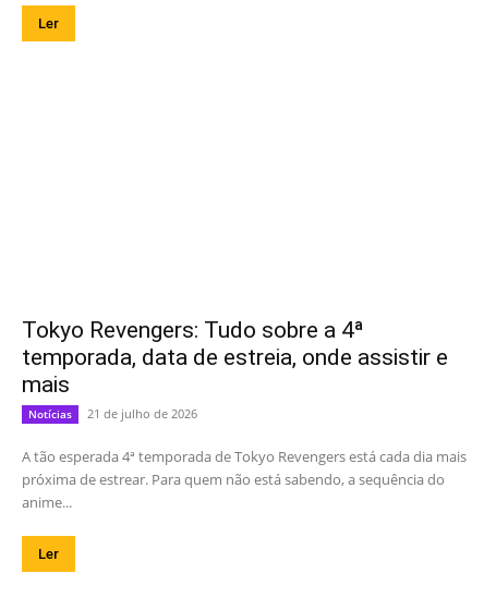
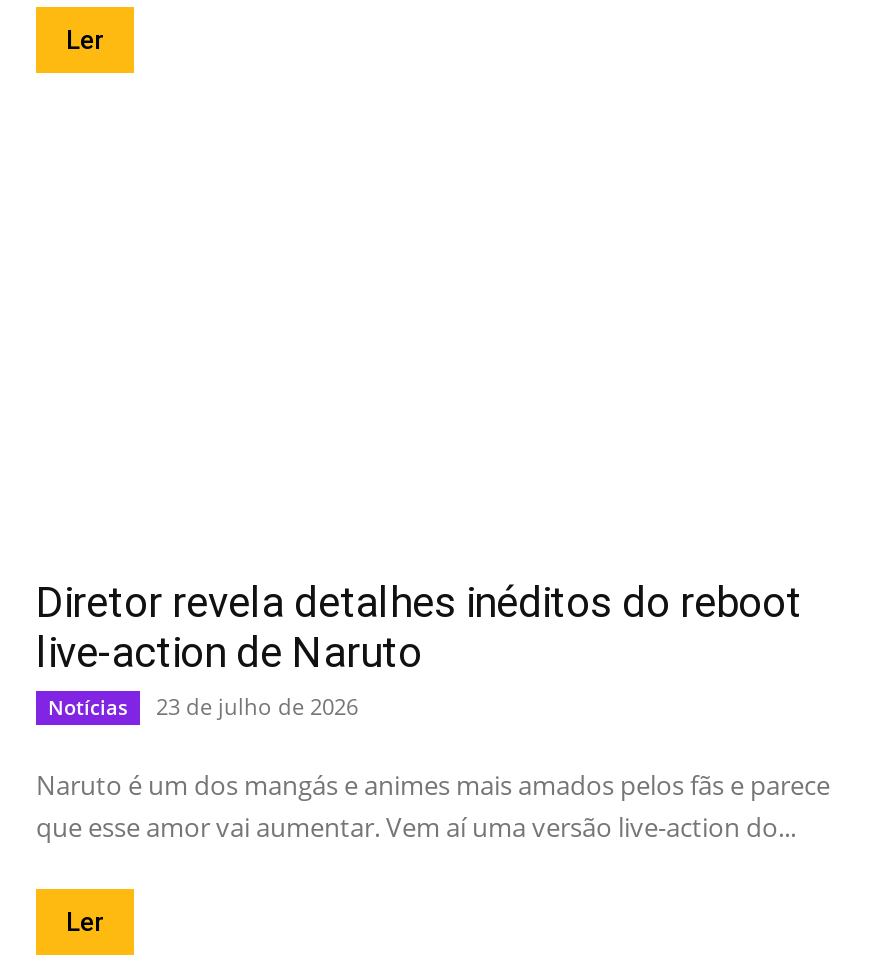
- Tokyo Revengers: Tudo sobre a 4ª
- temporada, data de estreia, onde assistir e
- mais
+ Diretor revela detalhes inéditos do reboot
+ live-action de Naruto

- Notícias 21 de julho de 2026
+ Notícias 23 de julho de 2026

- A tão esperada 4ª temporada de Tokyo Revengers está cada dia mais
- próxima de estrear. Para quem não está sabendo, a sequência do
- anime...
+ Naruto é um dos mangás e animes mais amados pelos fãs e parece
+ que esse amor vai aumentar. Vem aí uma versão live-action do...
